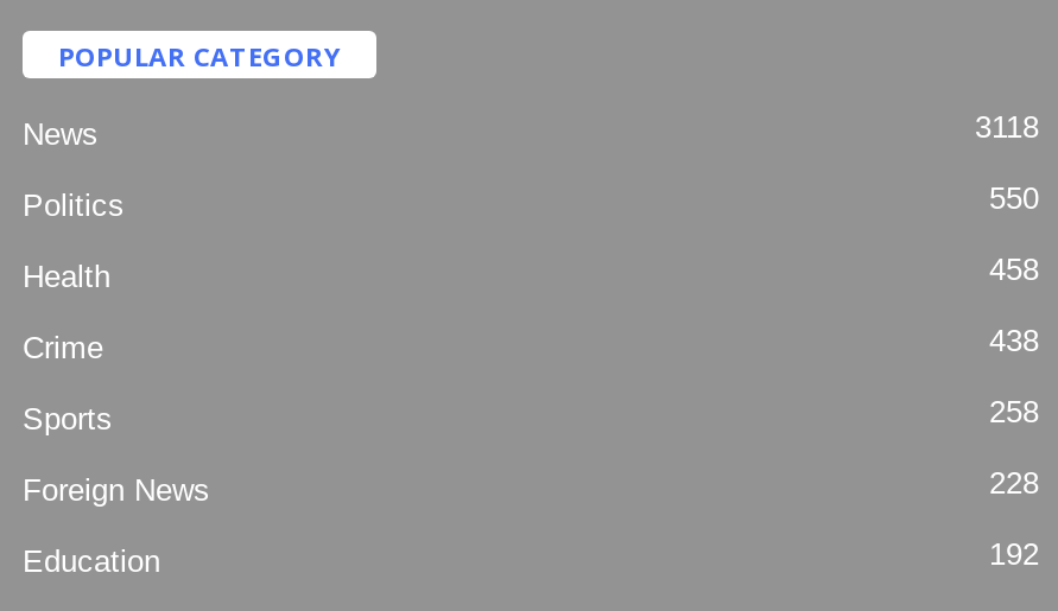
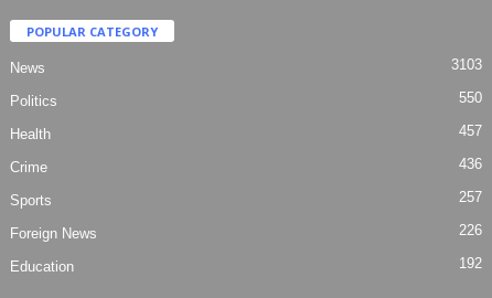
- 3118
+ 3103

- 458
+ 457

- 438
+ 436

- 258
+ 257

- 228
+ 226
